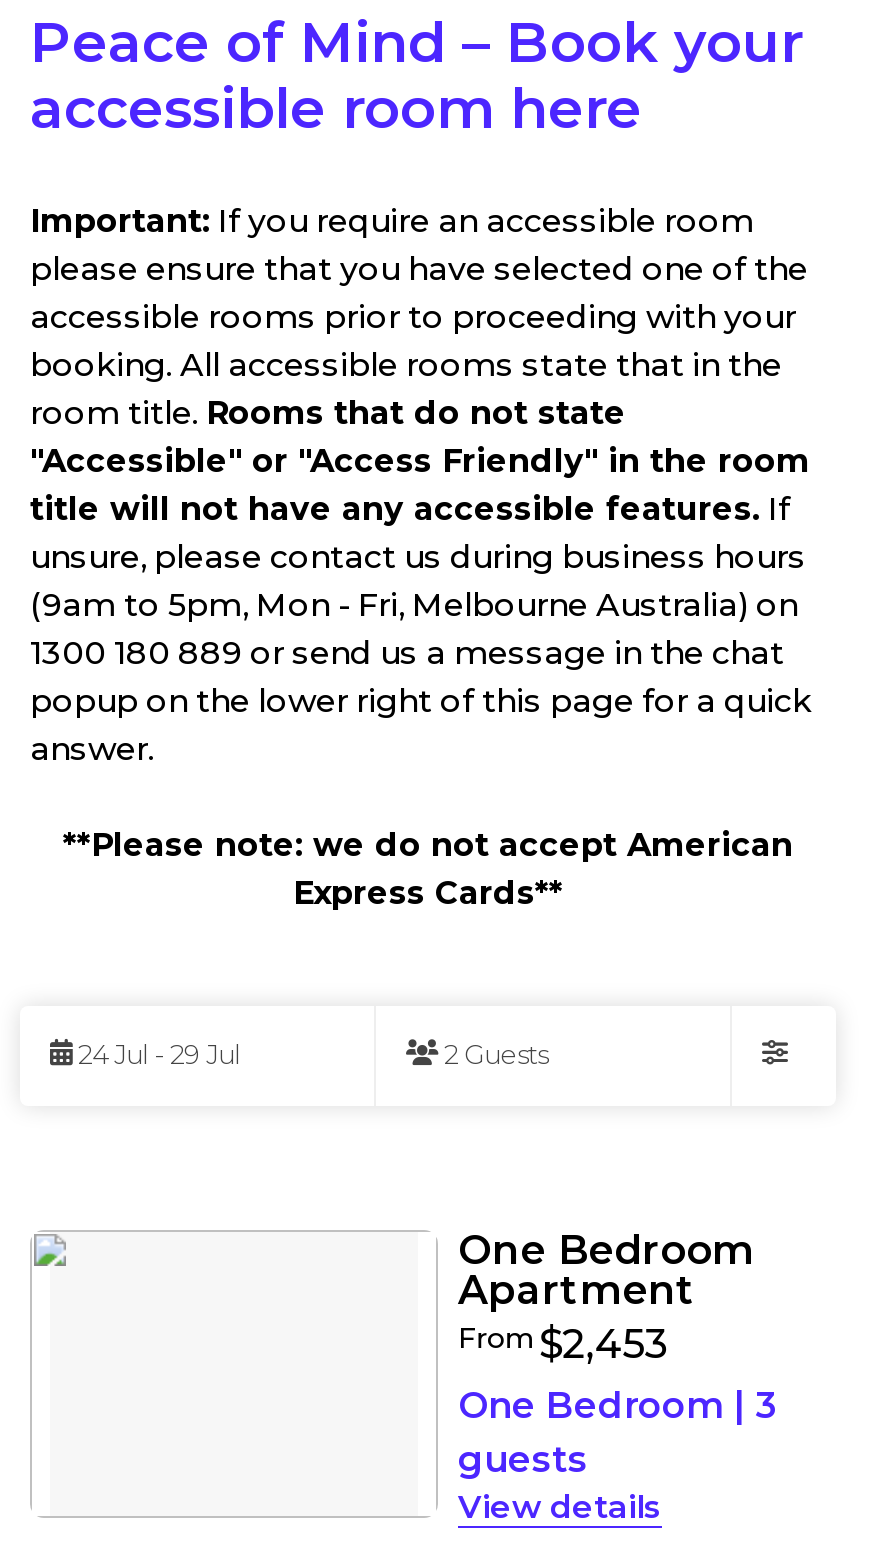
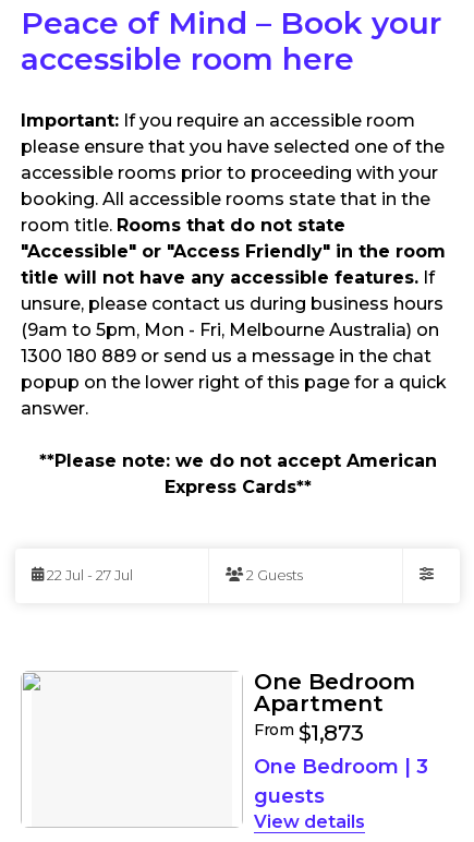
- 24 Jul - 29 Jul
+ 22 Jul - 27 Jul

- From $2,453
+ From $1,873
